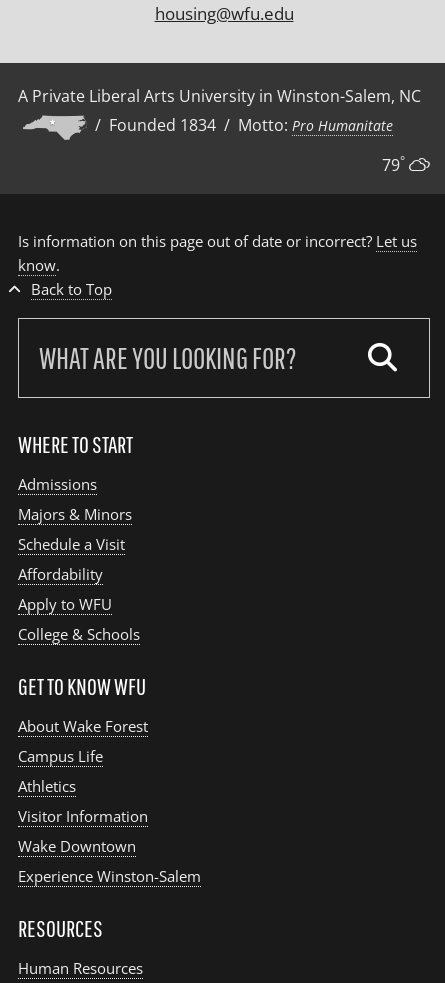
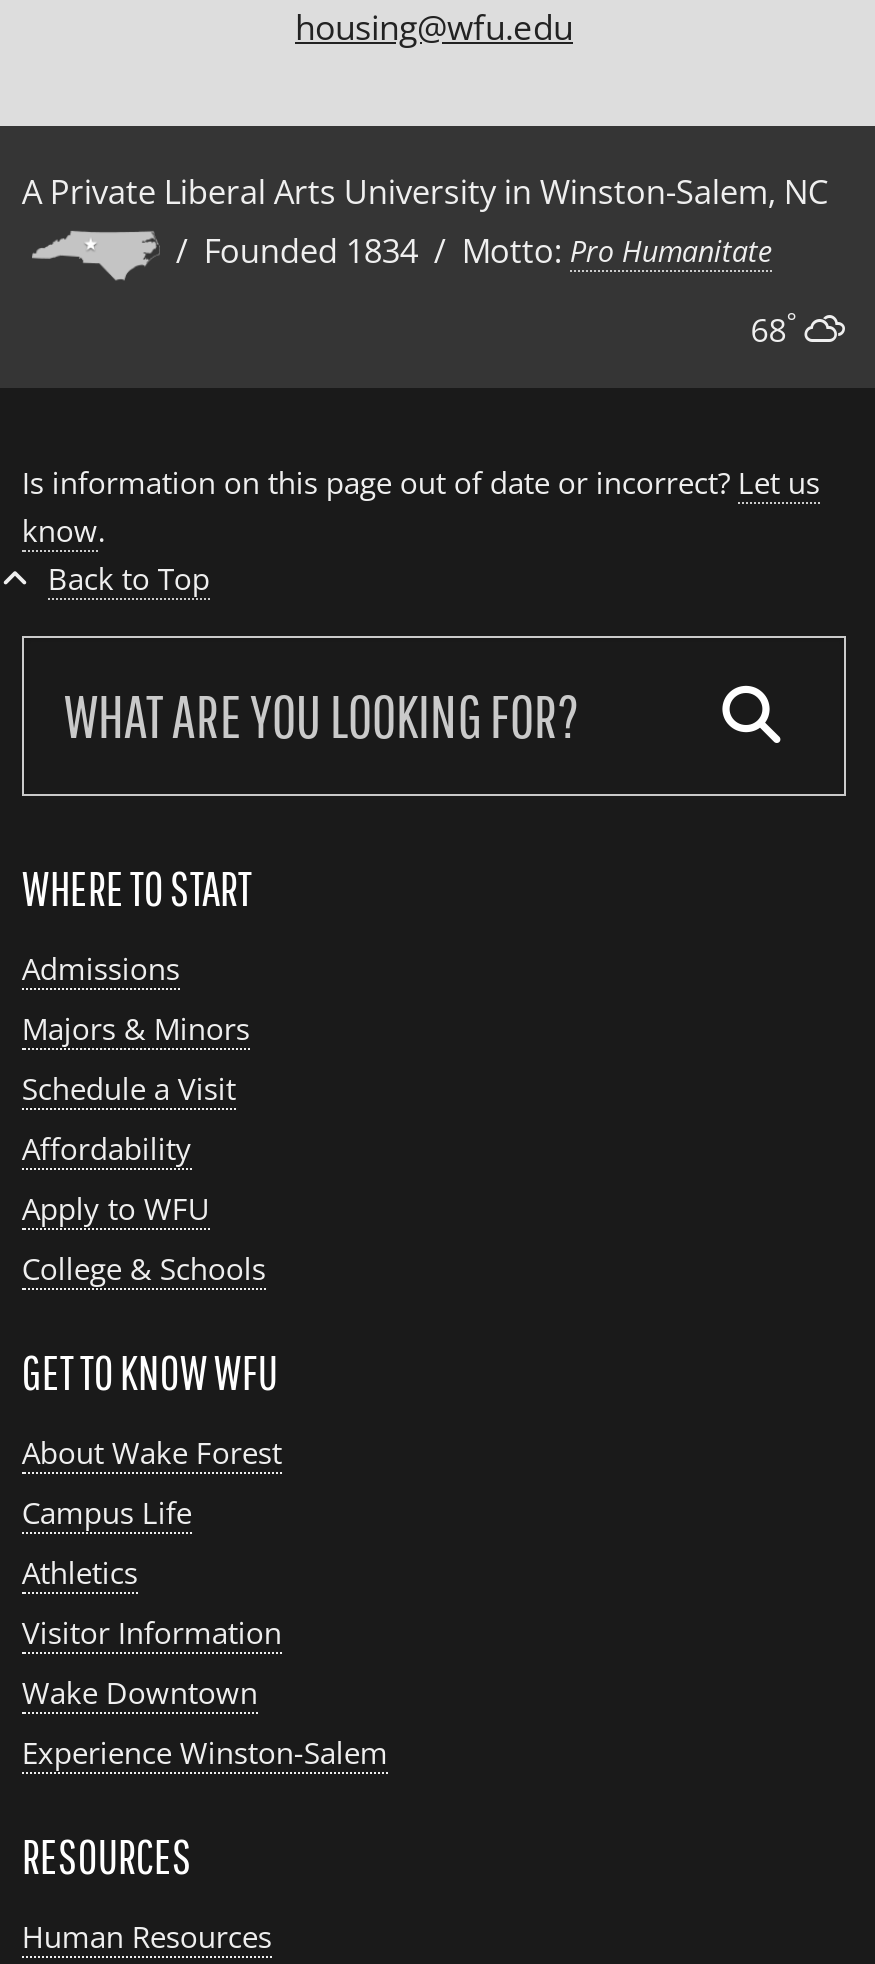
- 79°
+ 68°
